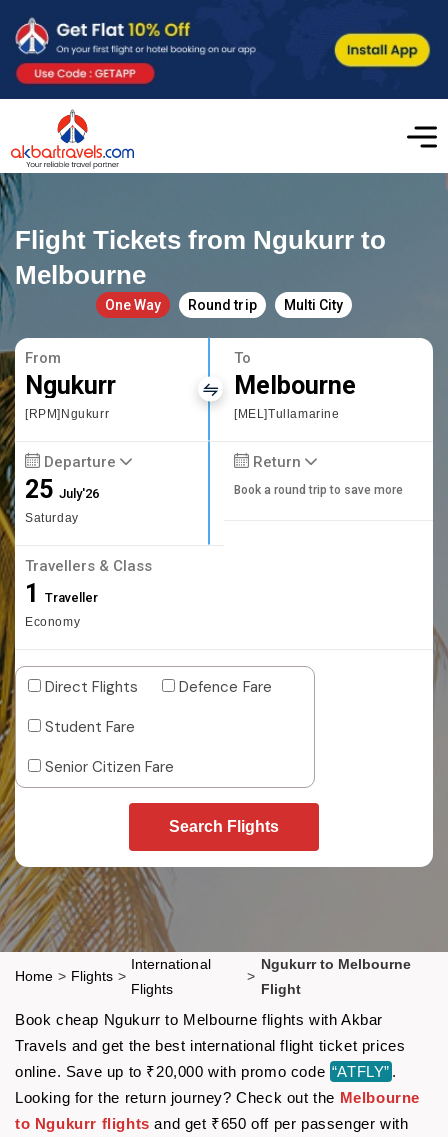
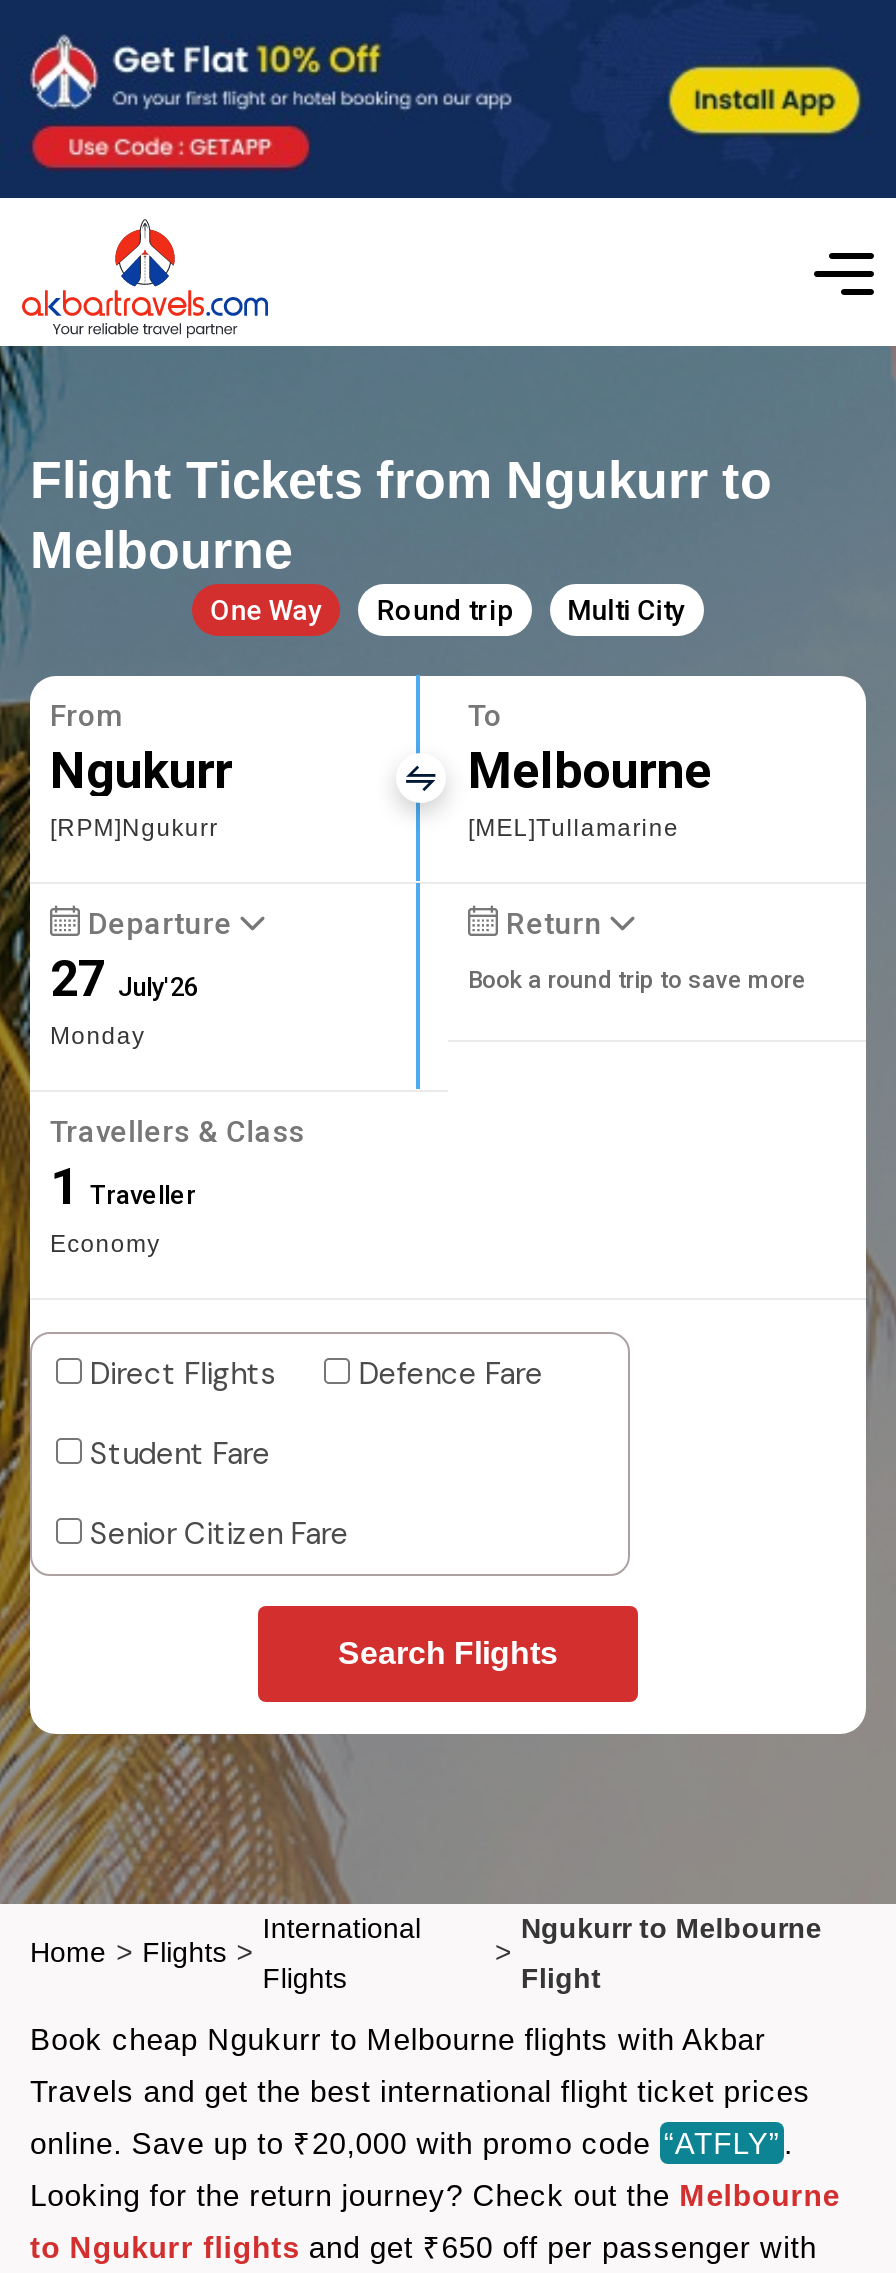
- 25 July'26
- Saturday
+ 27 July'26
+ Monday
